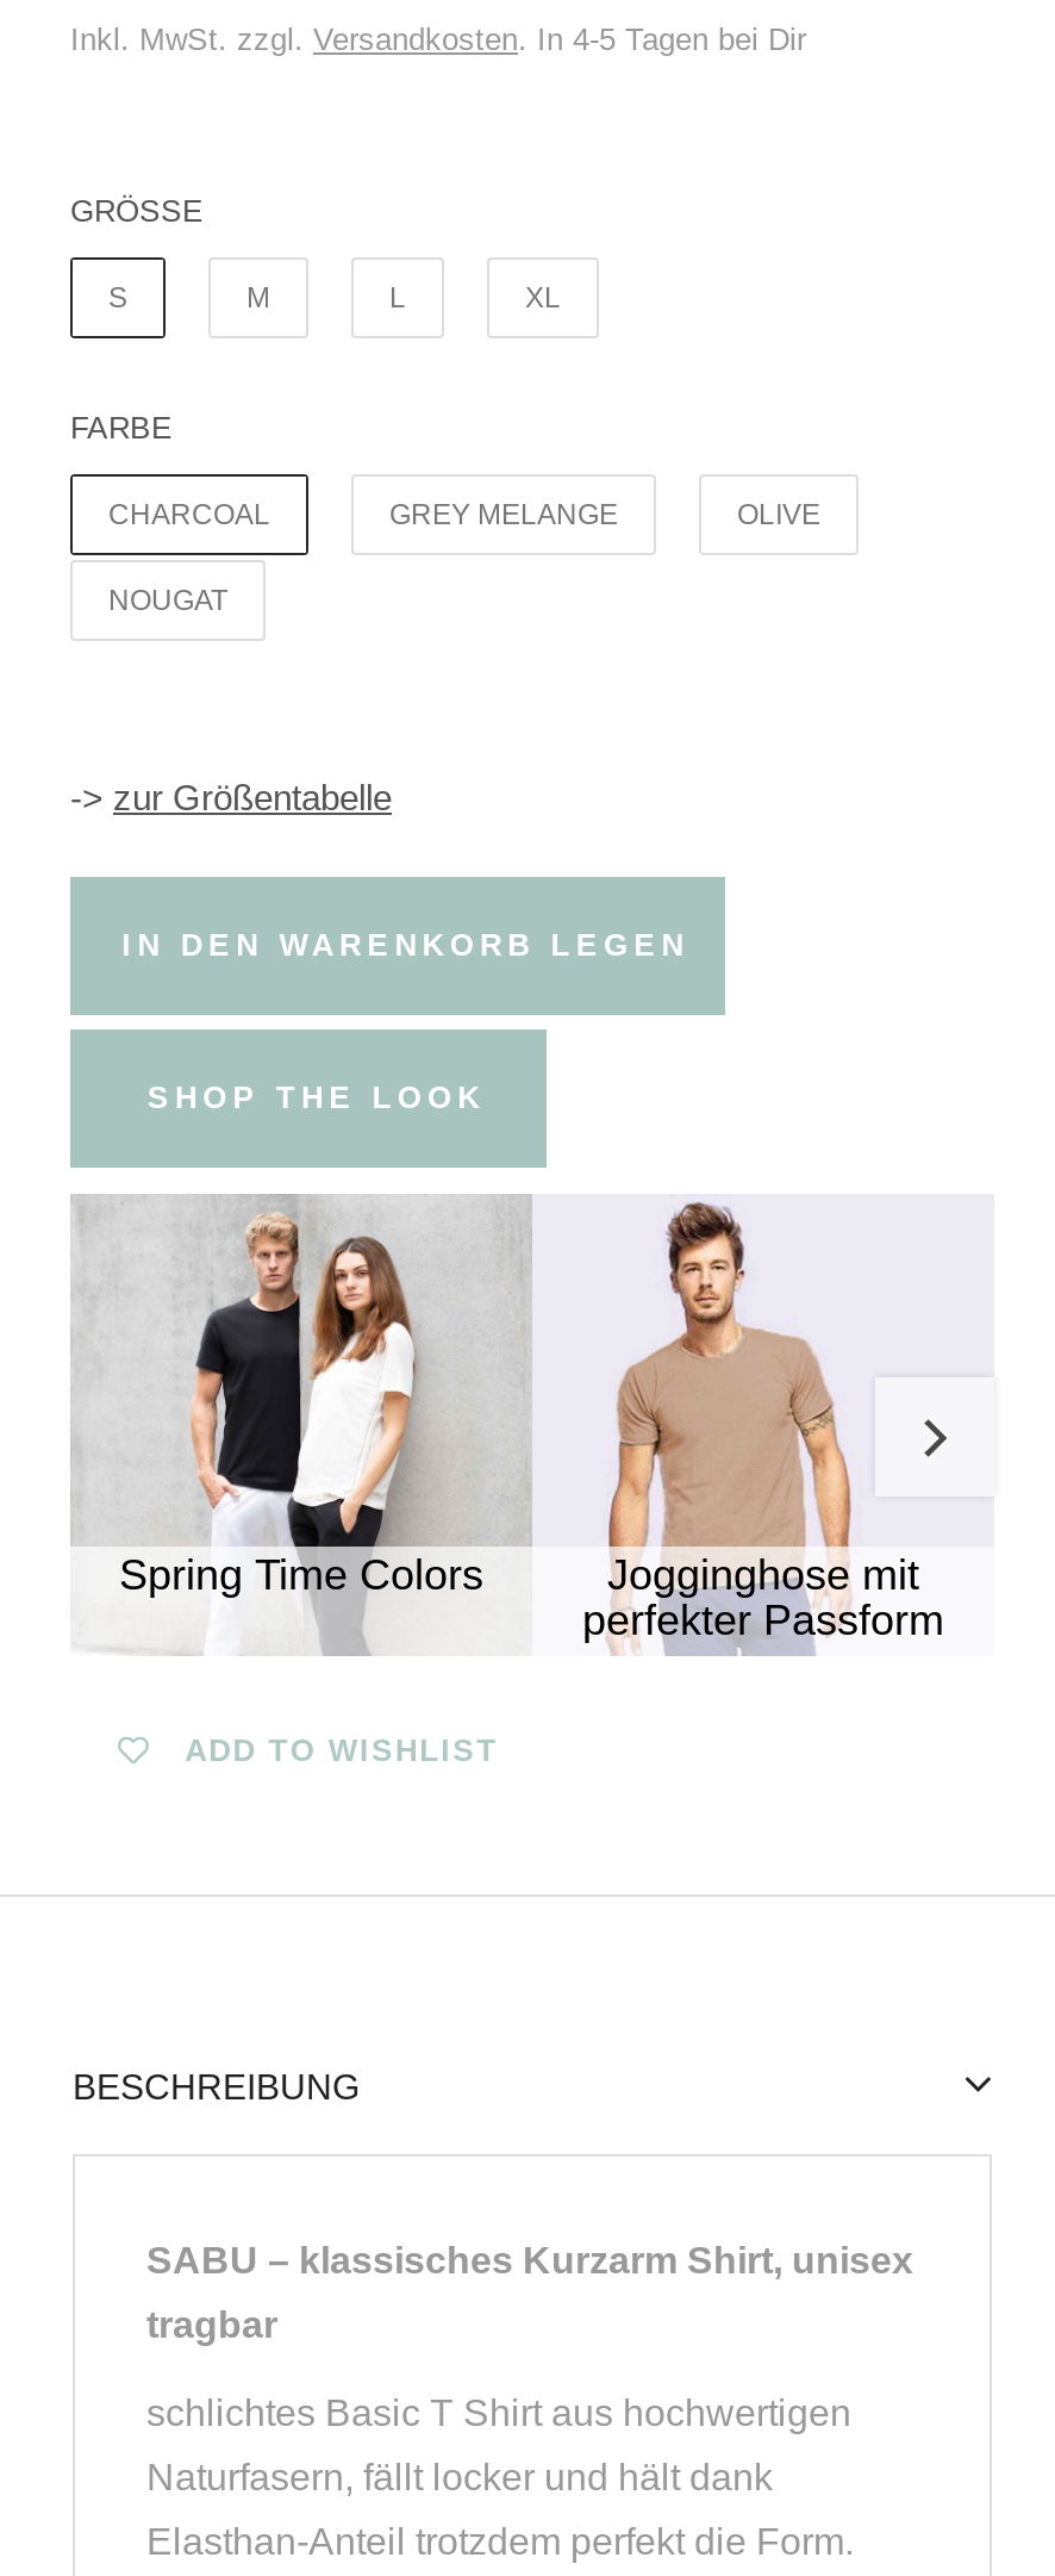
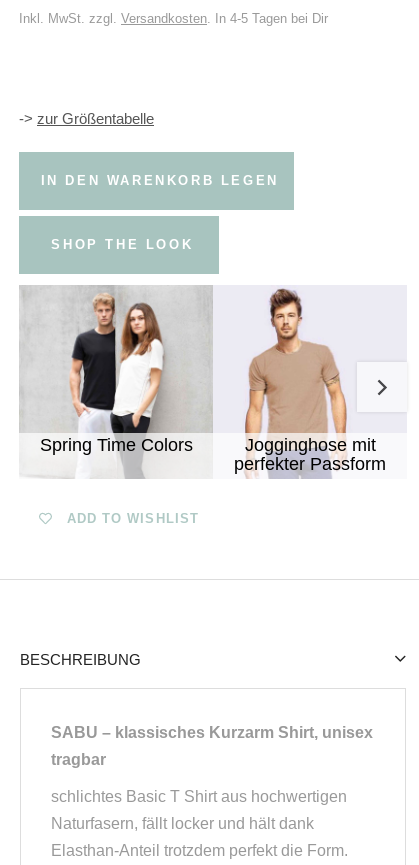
- GRÖSSE
- S
- M
- L
- XL

- FARBE
- CHARCOAL
- GREY MELANGE
- OLIVE
- NOUGAT
